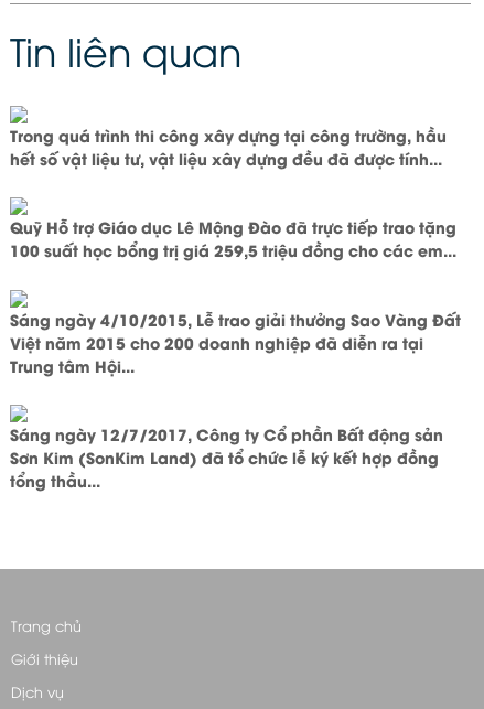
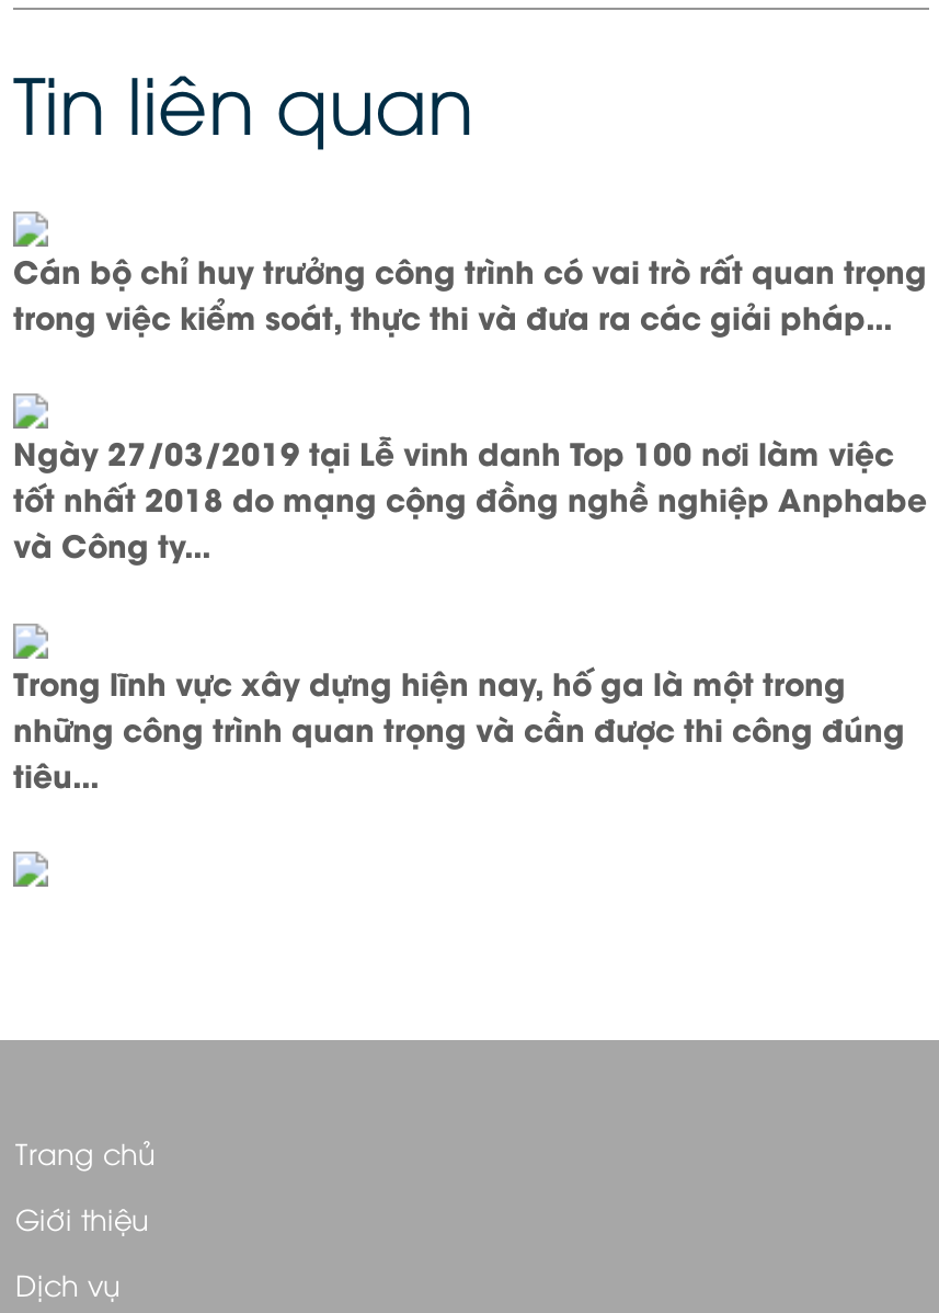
- Trong quá trình thi công xây dựng tại công trường, hầu
- hết số vật liệu tư, vật liệu xây dựng đều đã được tính...
- Quỹ Hỗ trợ Giáo dục Lê Mộng Đào đã trực tiếp trao tặng
- 100 suất học bổng trị giá 259,5 triệu đồng cho các em...
- Sáng ngày 4/10/2015, Lễ trao giải thưởng Sao Vàng Đất
- Việt năm 2015 cho 200 doanh nghiệp đã diễn ra tại
- Trung tâm Hội...
- Sáng ngày 12/7/2017, Công ty Cổ phần Bất động sản
- Sơn Kim (SonKim Land) đã tổ chức lễ ký kết hợp đồng
- tổng thầu...
+ Cán bộ chỉ huy trưởng công trình có vai trò rất quan trọng
+ trong việc kiểm soát, thực thi và đưa ra các giải pháp...
+ Ngày 27/03/2019 tại Lễ vinh danh Top 100 nơi làm việc
+ tốt nhất 2018 do mạng cộng đồng nghề nghiệp Anphabe
+ và Công ty...
+ Trong lĩnh vực xây dựng hiện nay, hố ga là một trong
+ những công trình quan trọng và cần được thi công đúng
+ tiêu...
